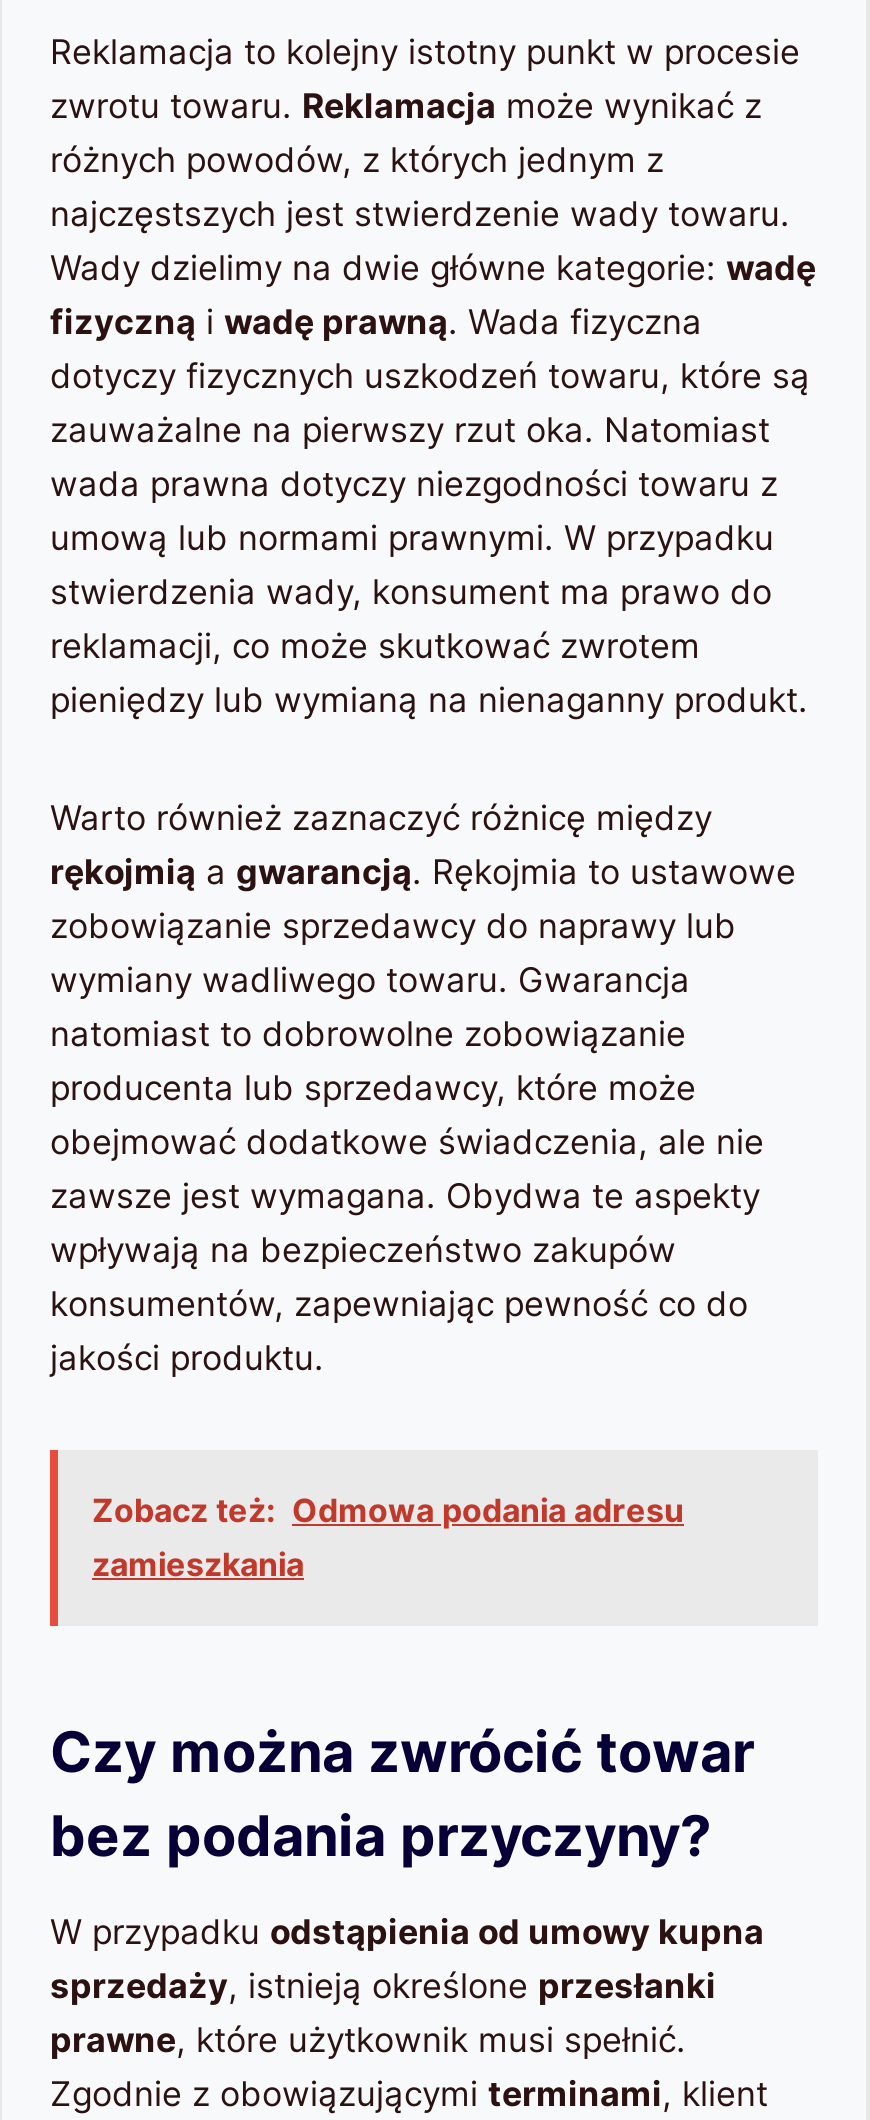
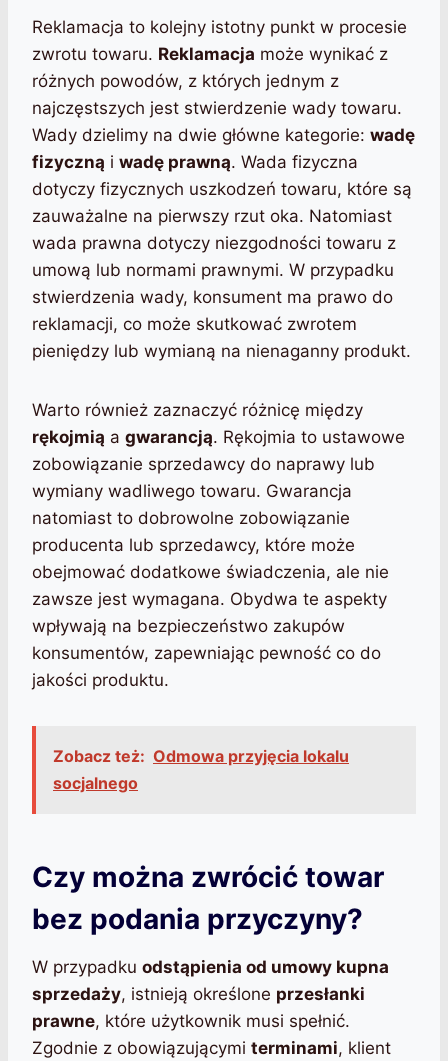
- Zobacz też: Odmowa podania adresu
- zamieszkania
+ Zobacz też: Odmowa przyjęcia lokalu
+ socjalnego
